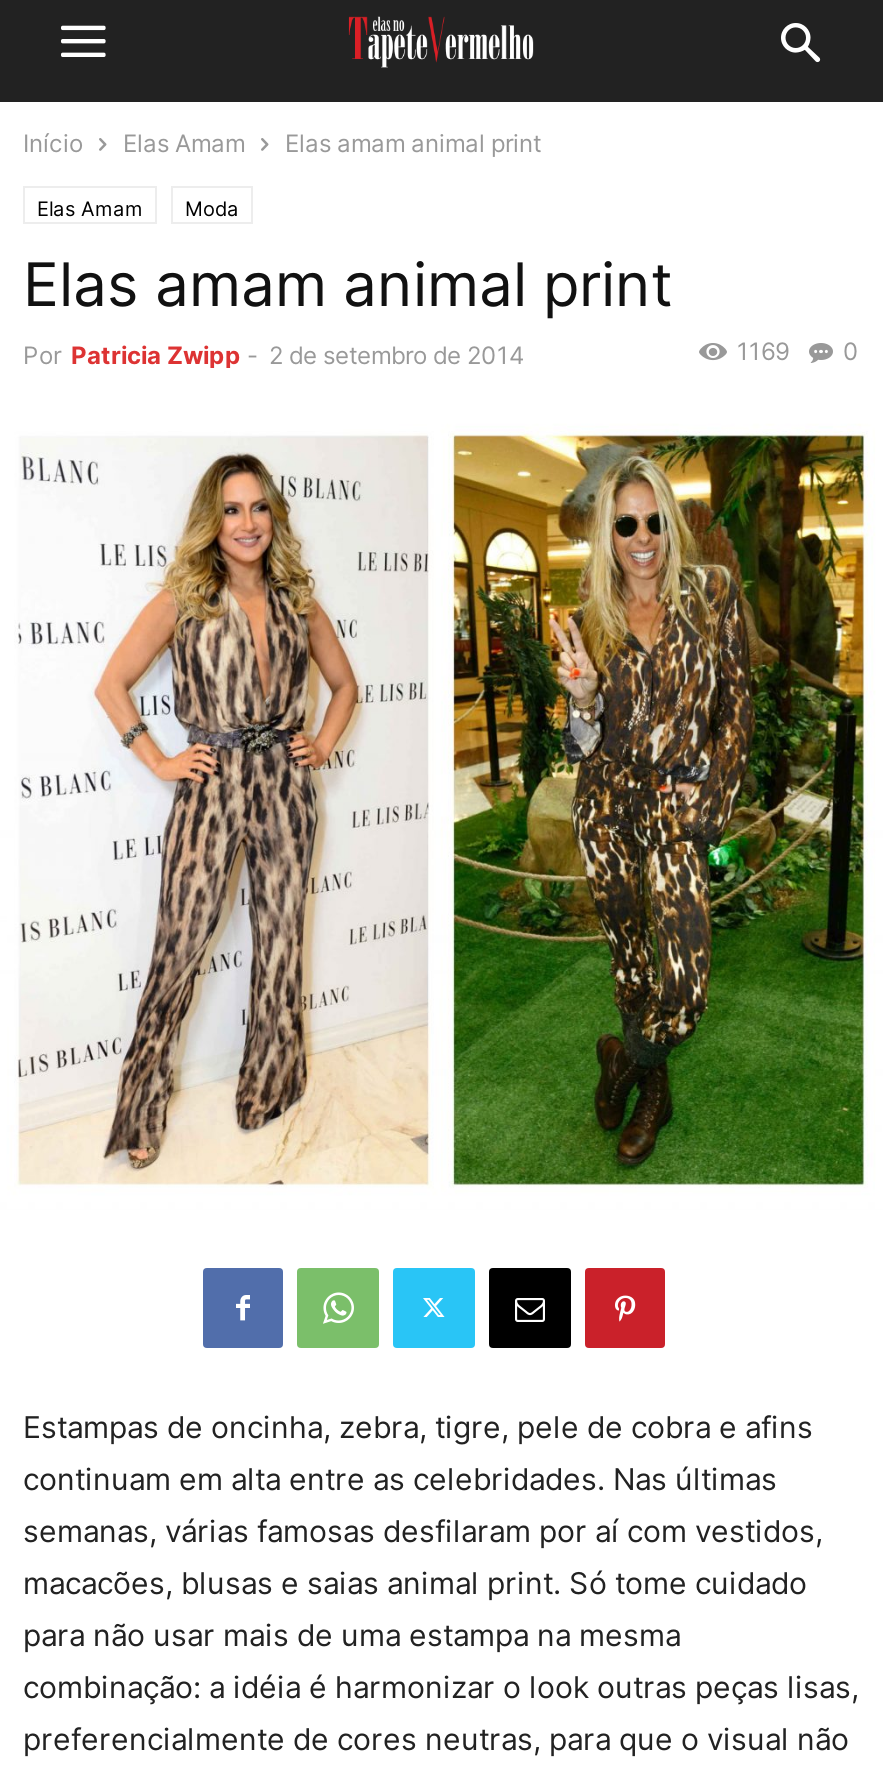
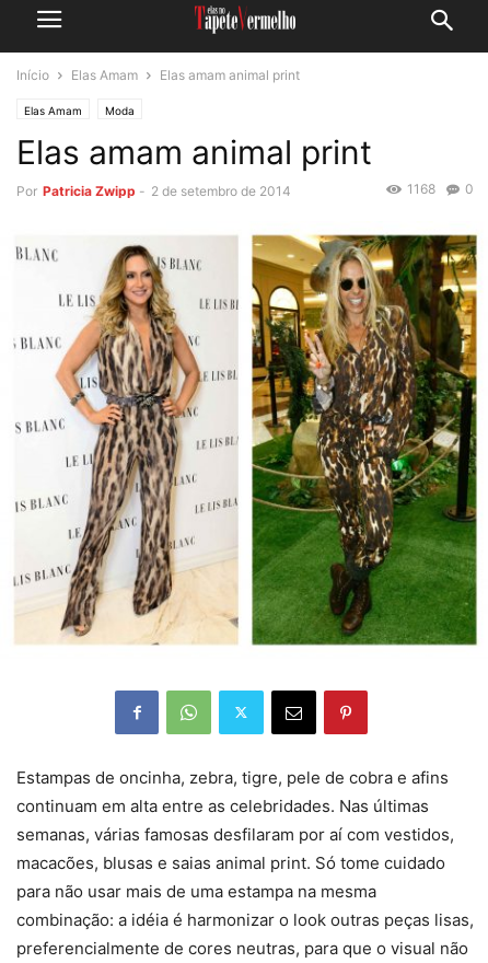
- 1169 0
+ 1168 0
